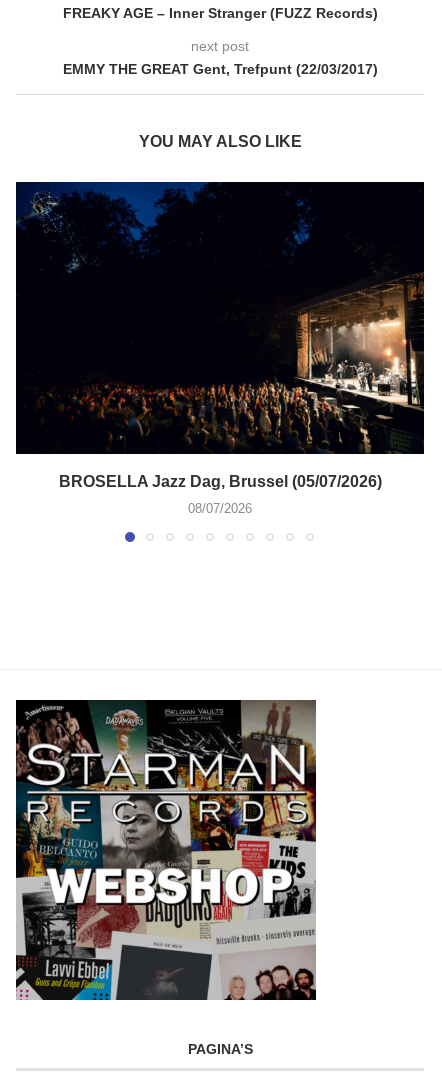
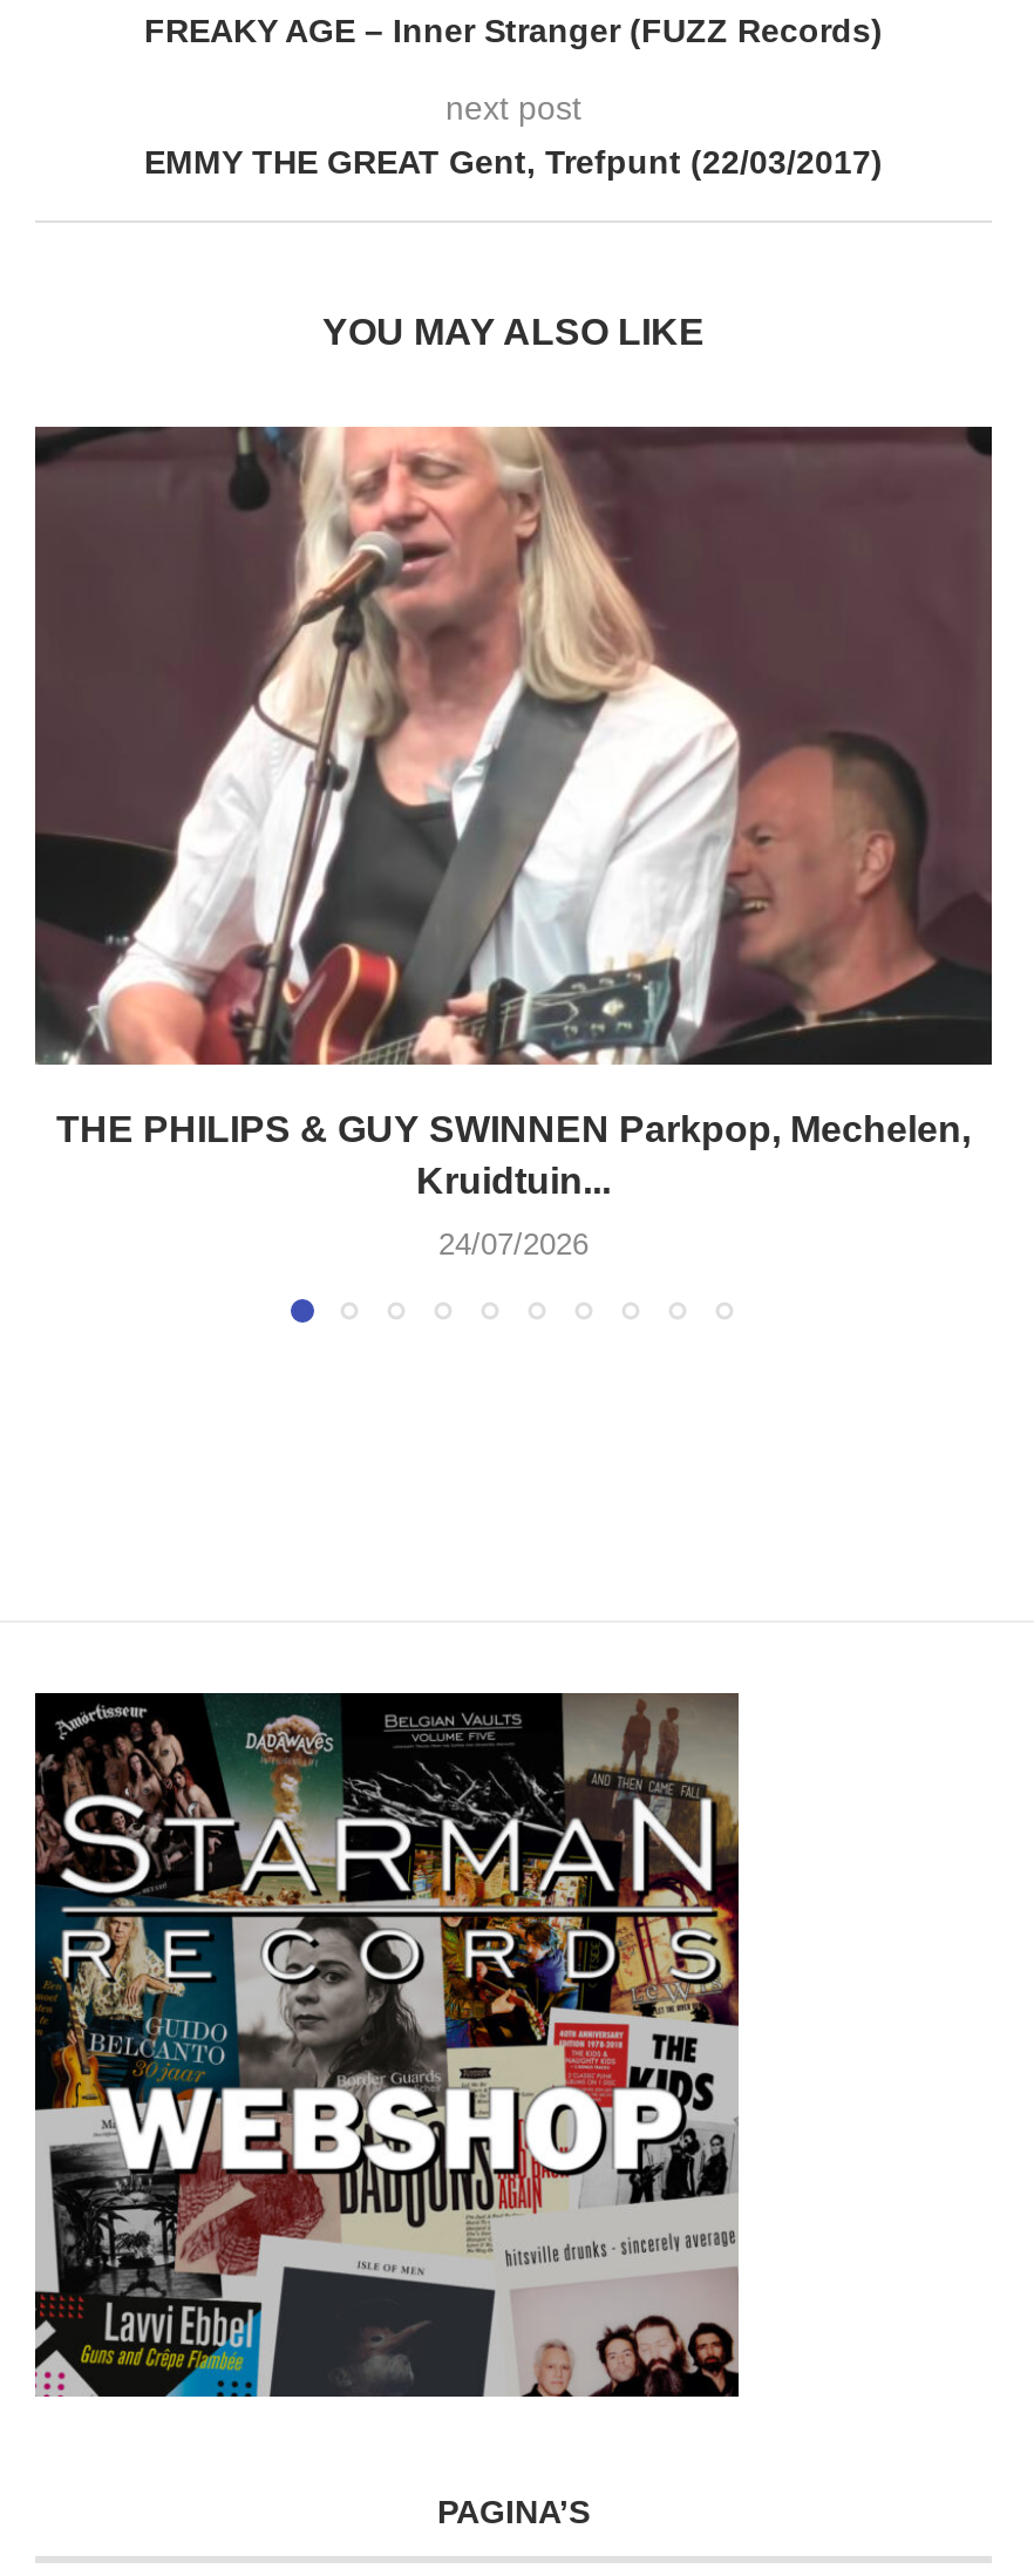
- [image]
- BROSELLA Jazz Dag, Brussel (05/07/2026)
+ [image]
+ THE PHILIPS & GUY SWINNEN Parkpop, Mechelen,
+ Kruidtuin...

- 08/07/2026
+ 24/07/2026
